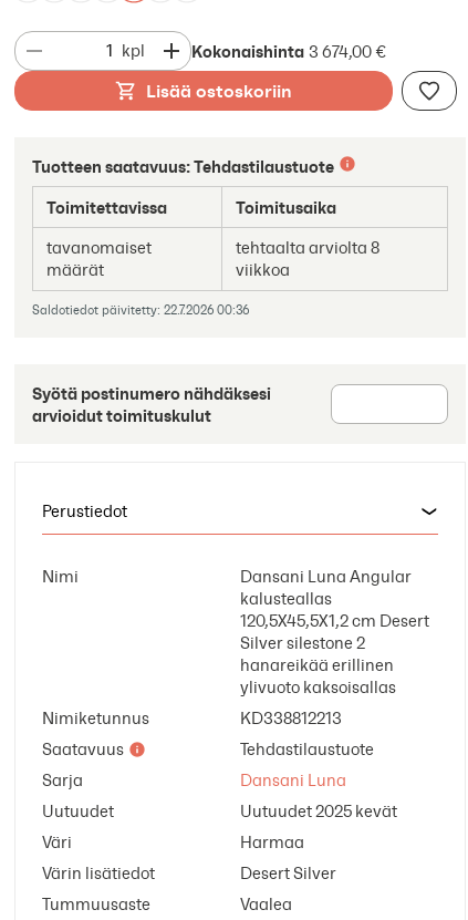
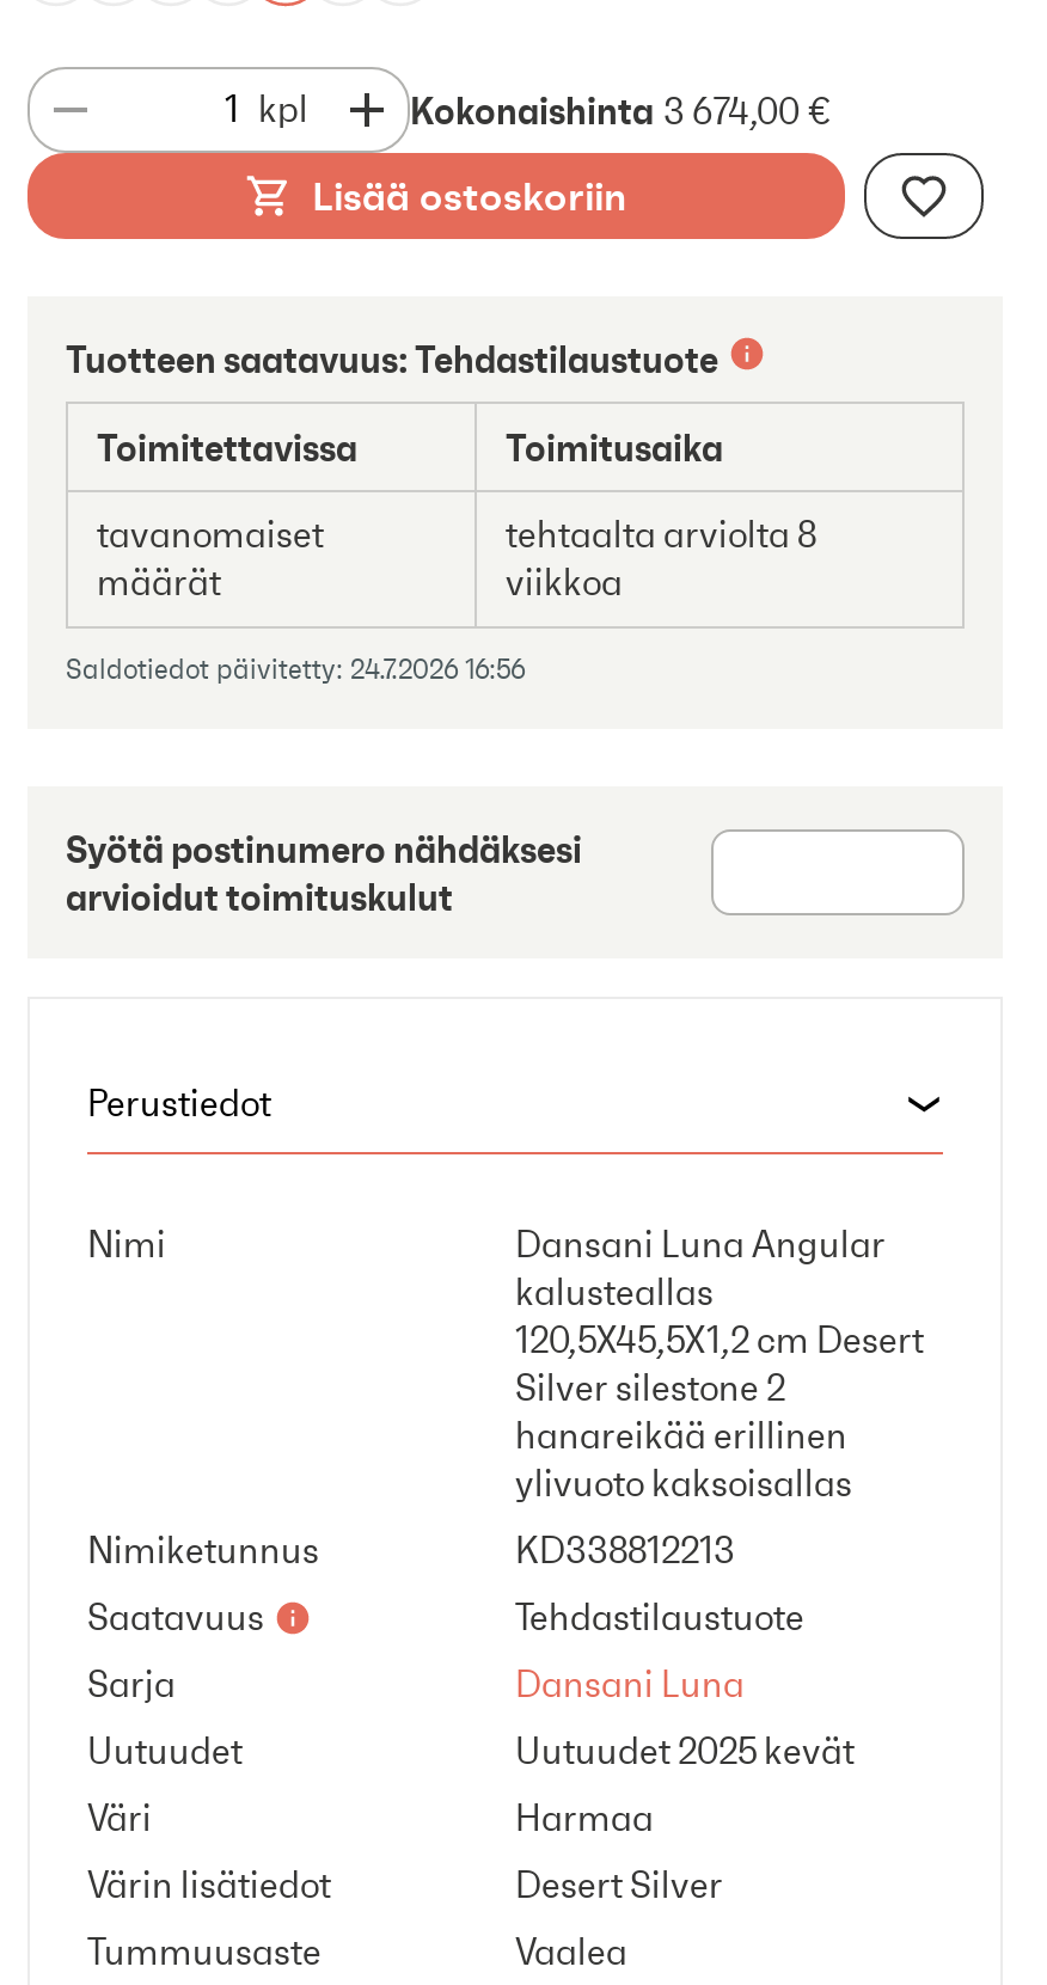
- Saldotiedot päivitetty: 22.7.2026 00:36
+ Saldotiedot päivitetty: 24.7.2026 16:56
